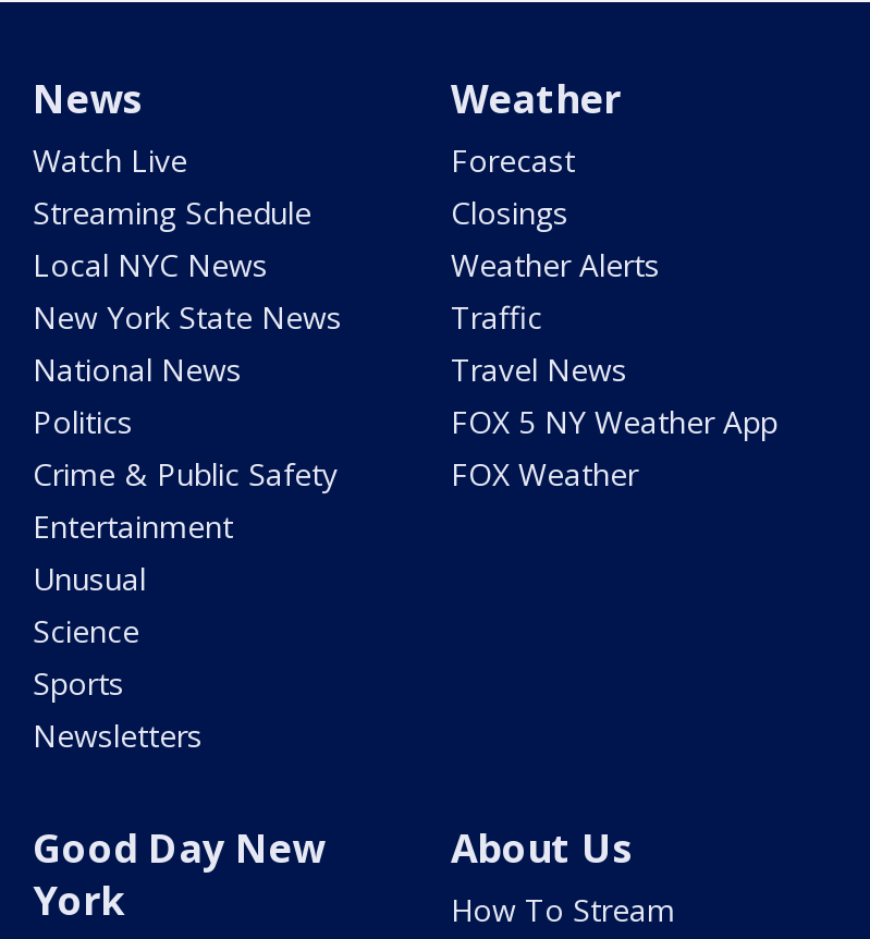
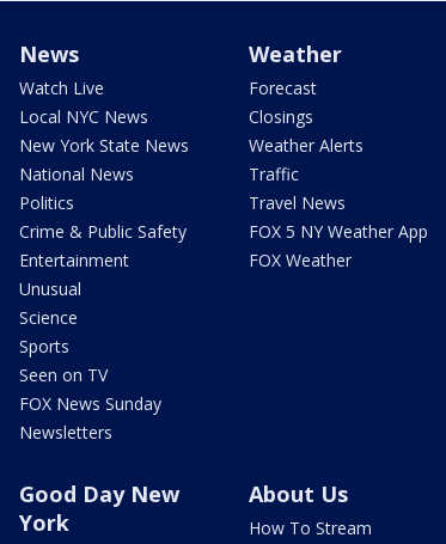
- Streaming Schedule

moved up: Local NYC News | New York State News | National News | ... | Science | Sports

+ Seen on TV
+ FOX News Sunday
